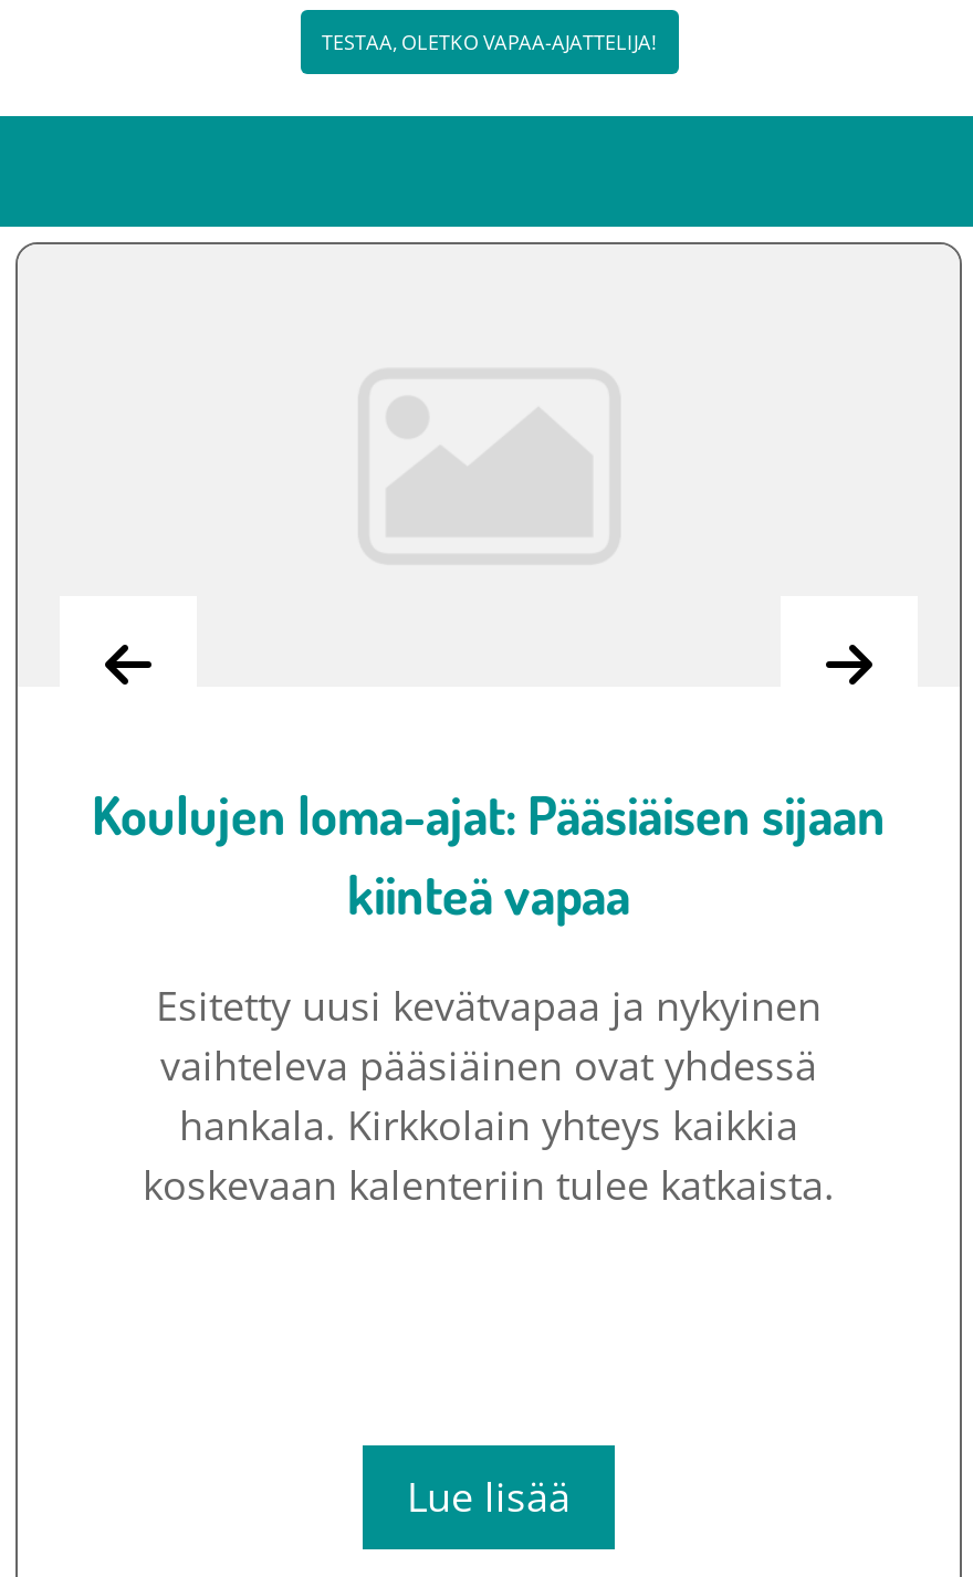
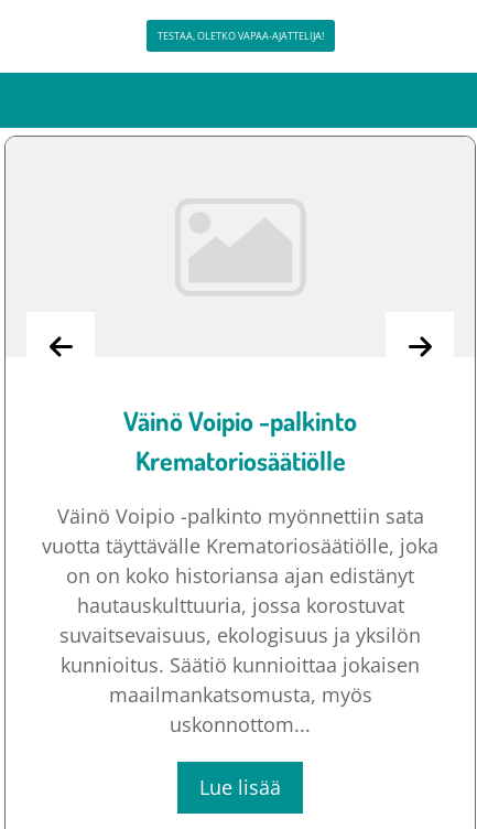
- Koulujen loma-ajat: Pääsiäisen sijaan
- kiinteä vapaa
+ Väinö Voipio -palkinto
+ Krematoriosäätiölle

- Esitetty uusi kevätvapaa ja nykyinen
- vaihteleva pääsiäinen ovat yhdessä
- hankala. Kirkkolain yhteys kaikkia
- koskevaan kalenteriin tulee katkaista.
+ Väinö Voipio -palkinto myönnettiin sata
+ vuotta täyttävälle Krematoriosäätiölle, joka
+ on on koko historiansa ajan edistänyt
+ hautauskulttuuria, jossa korostuvat
+ suvaitsevaisuus, ekologisuus ja yksilön
+ kunnioitus. Säätiö kunnioittaa jokaisen
+ maailmankatsomusta, myös
+ uskonnottom...
